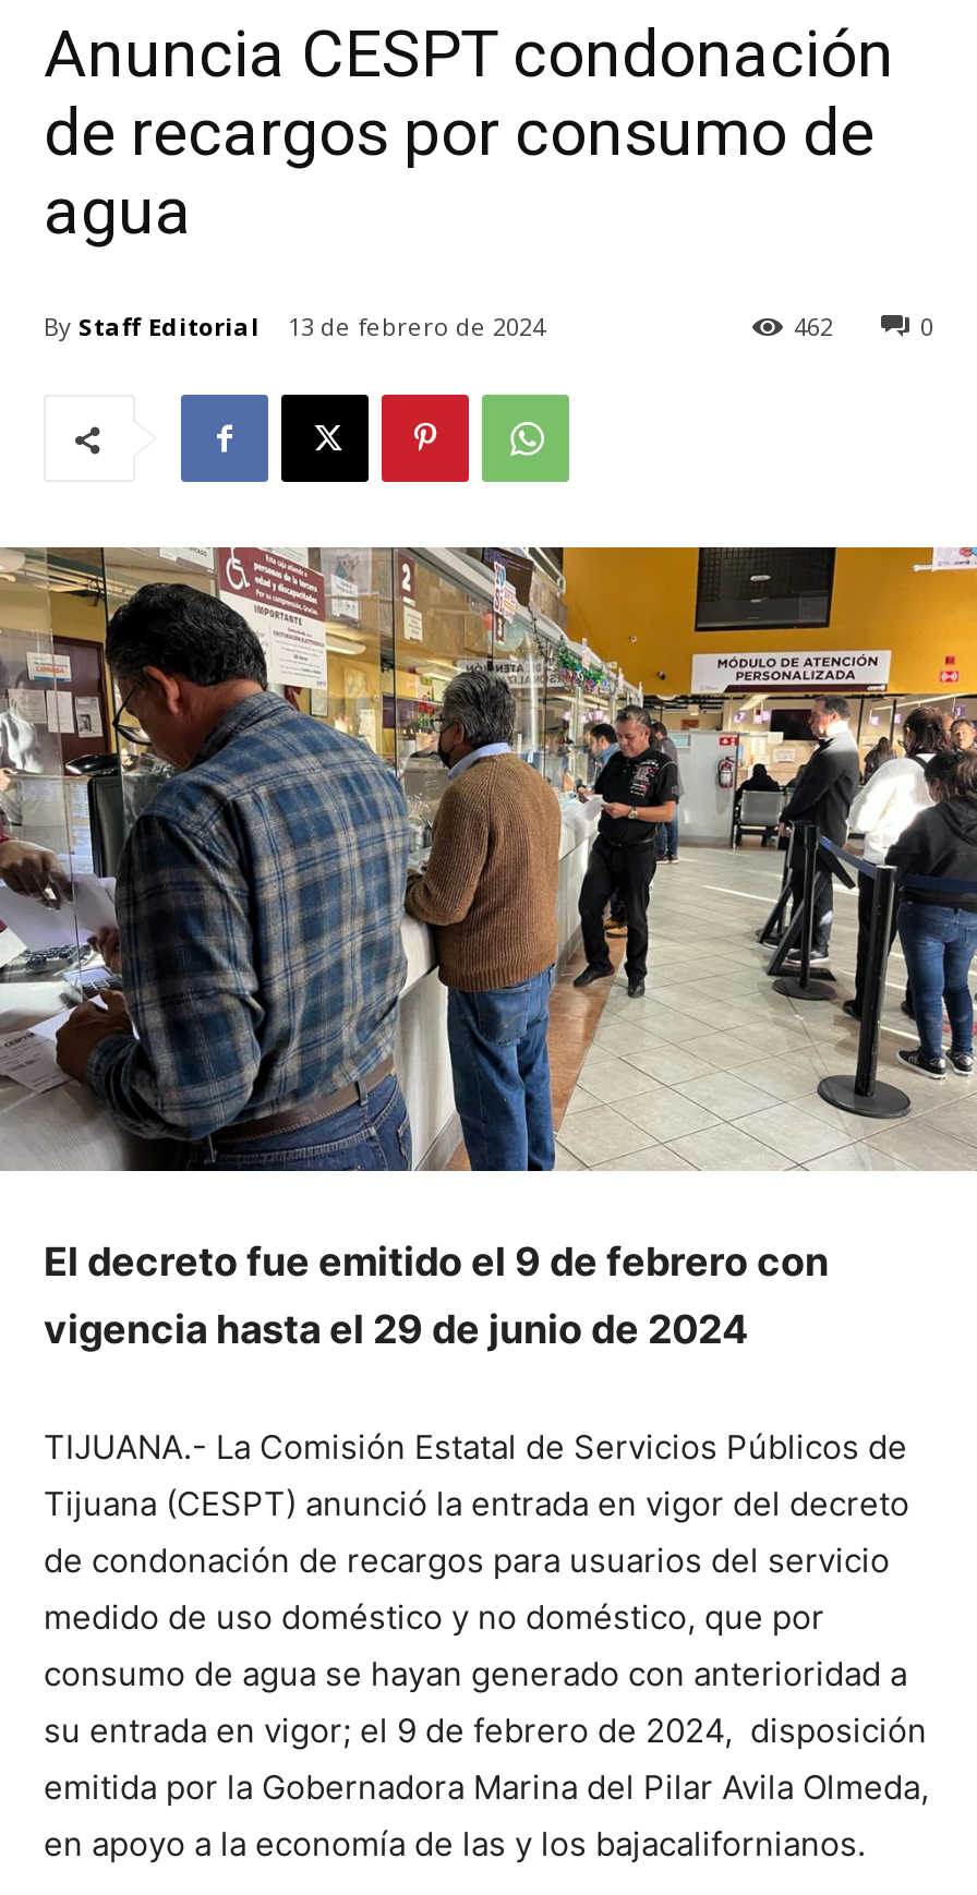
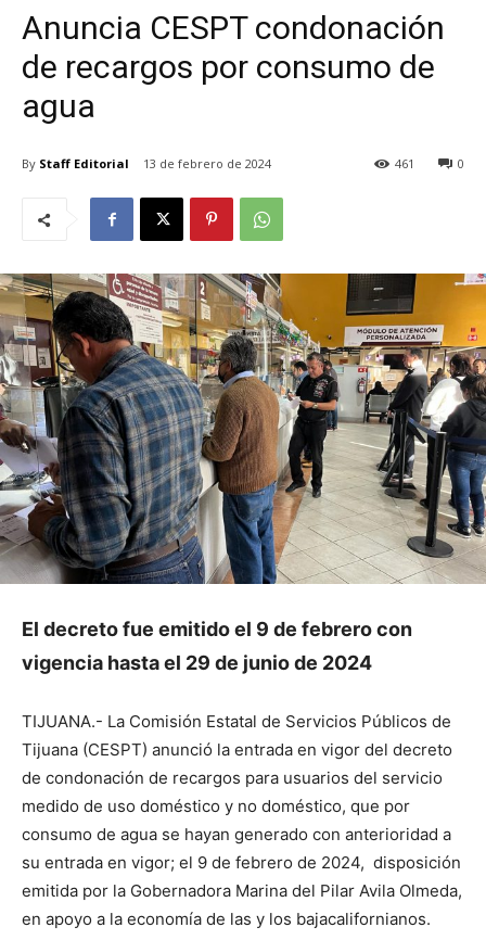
- 462
+ 461
